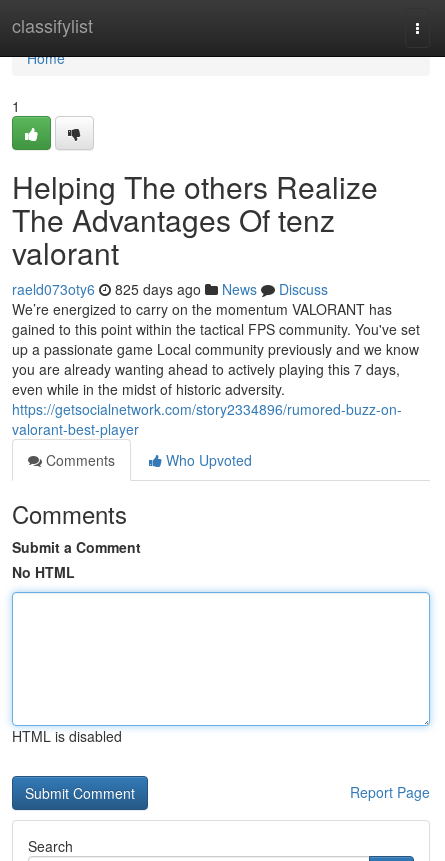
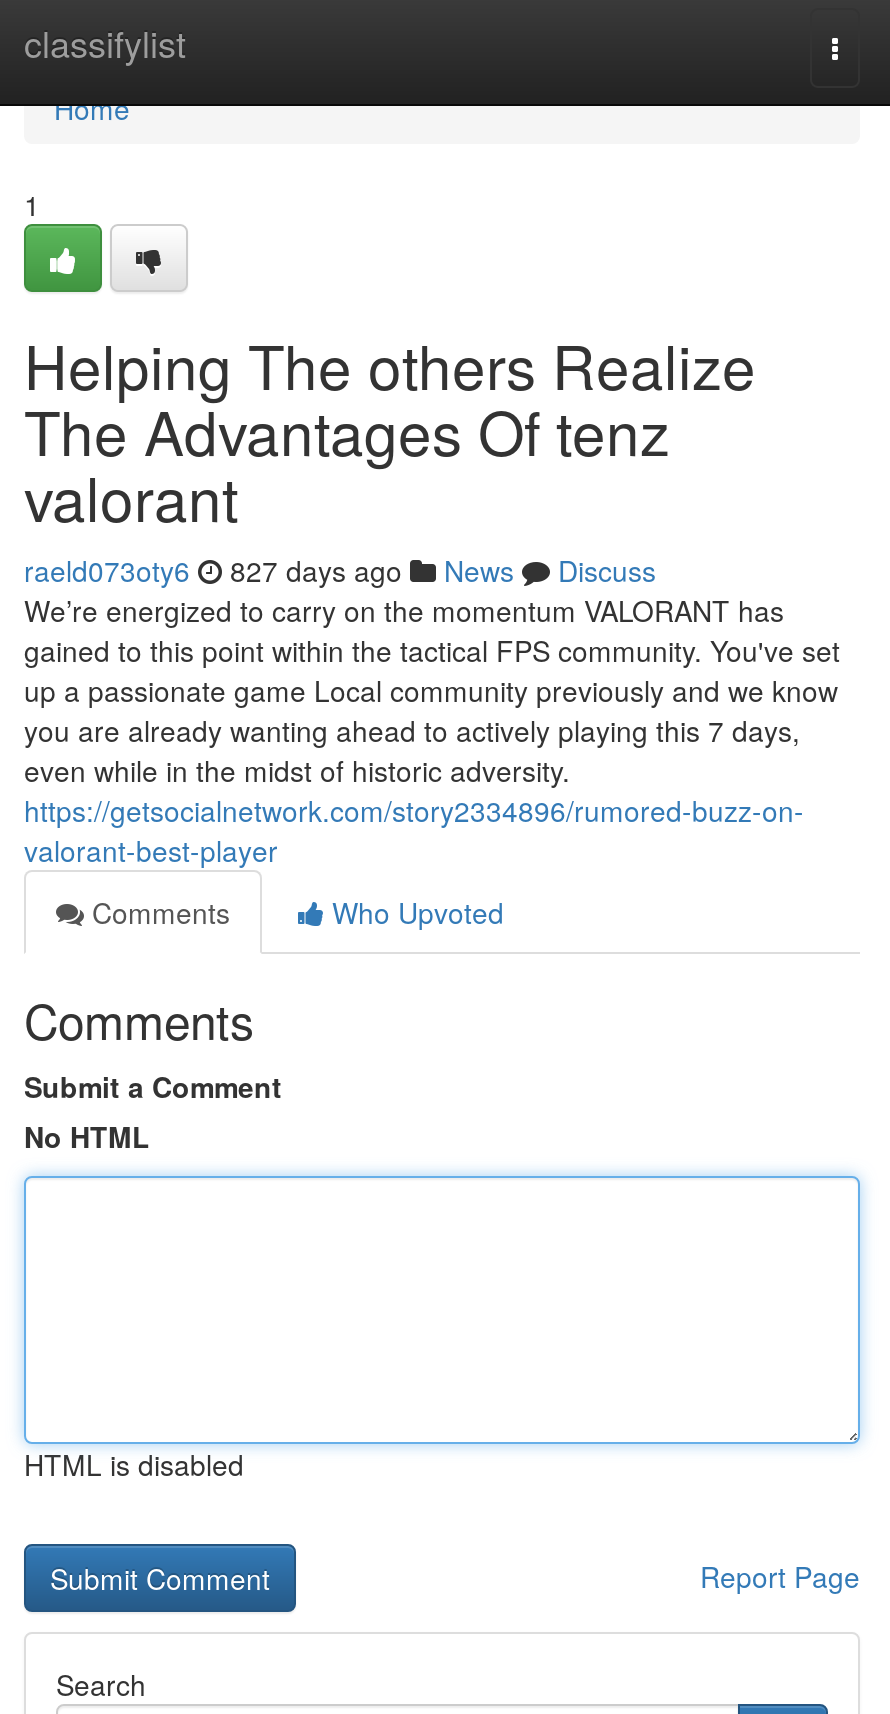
- raeld073oty6 825 days ago News Discuss
+ raeld073oty6 827 days ago News Discuss
